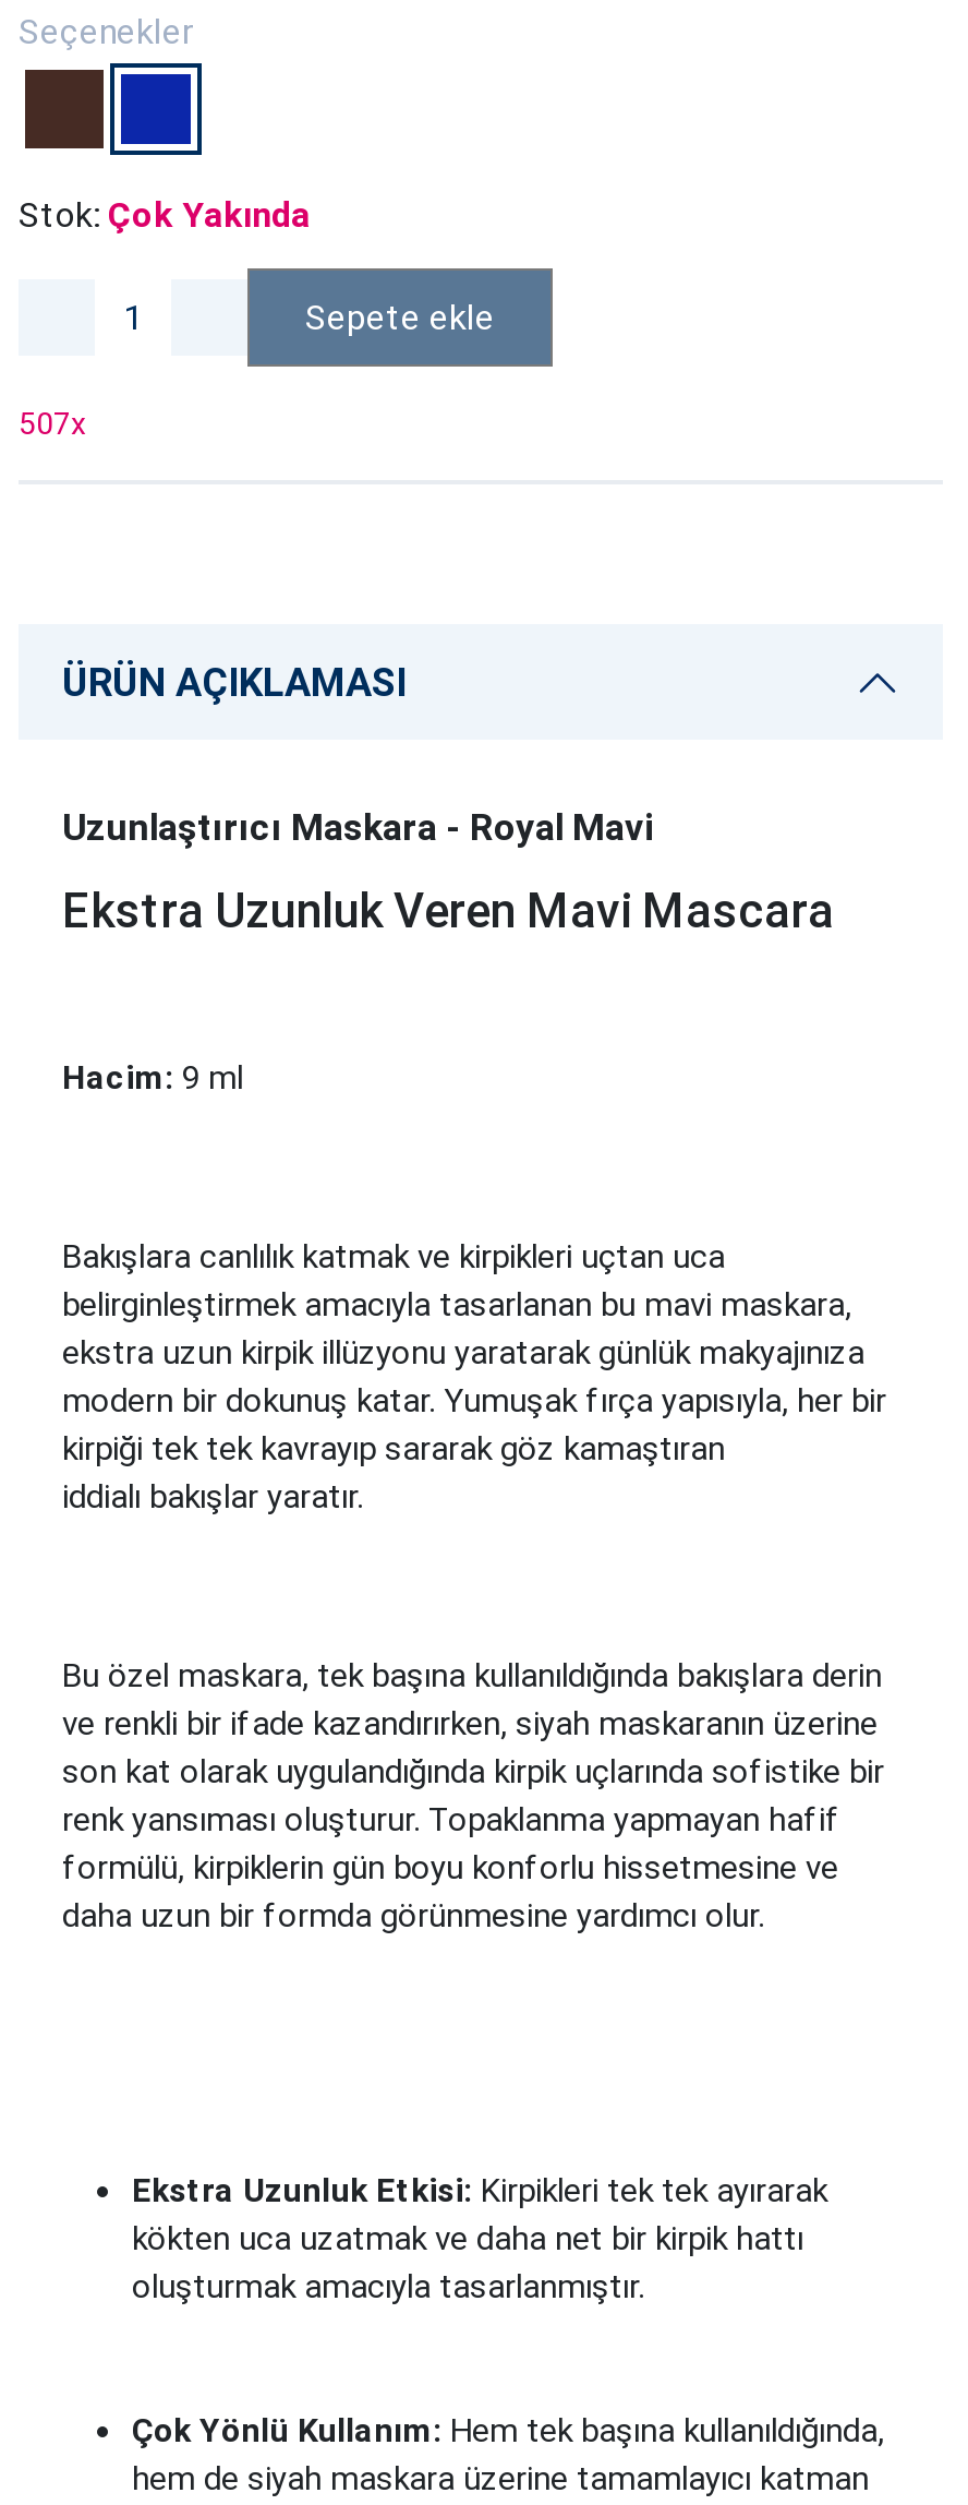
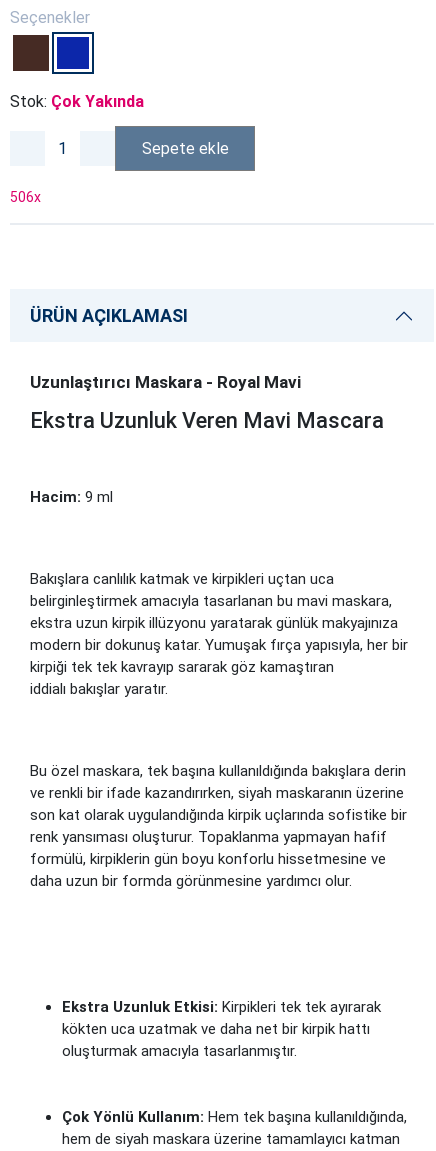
- 507x
+ 506x
